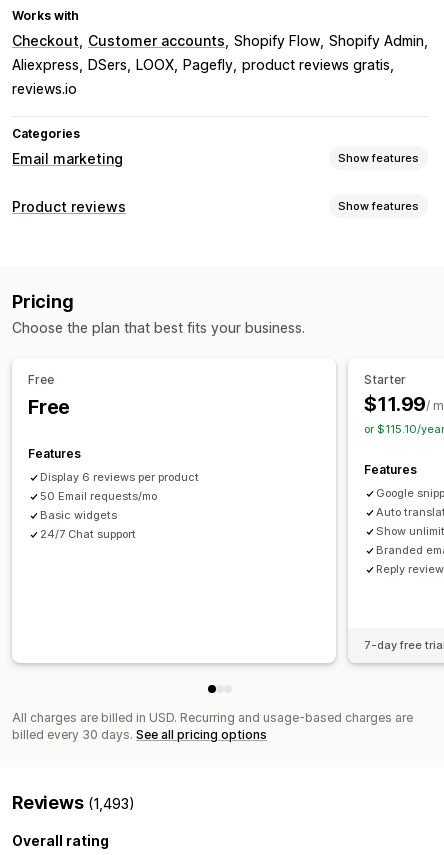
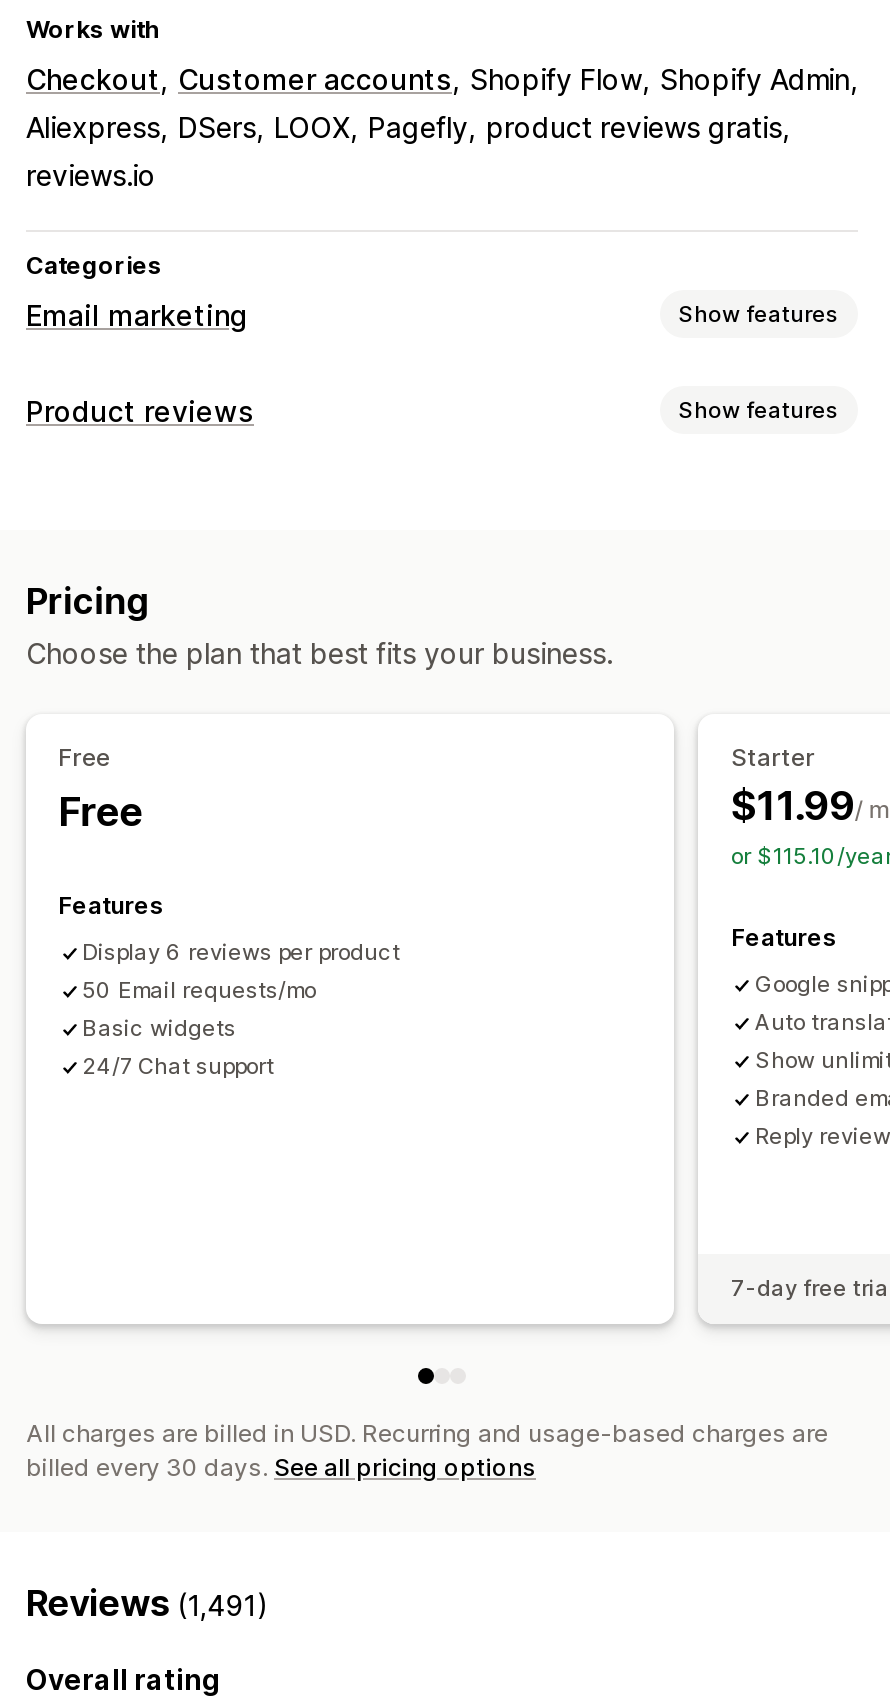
- Reviews (1,493)
+ Reviews (1,491)
